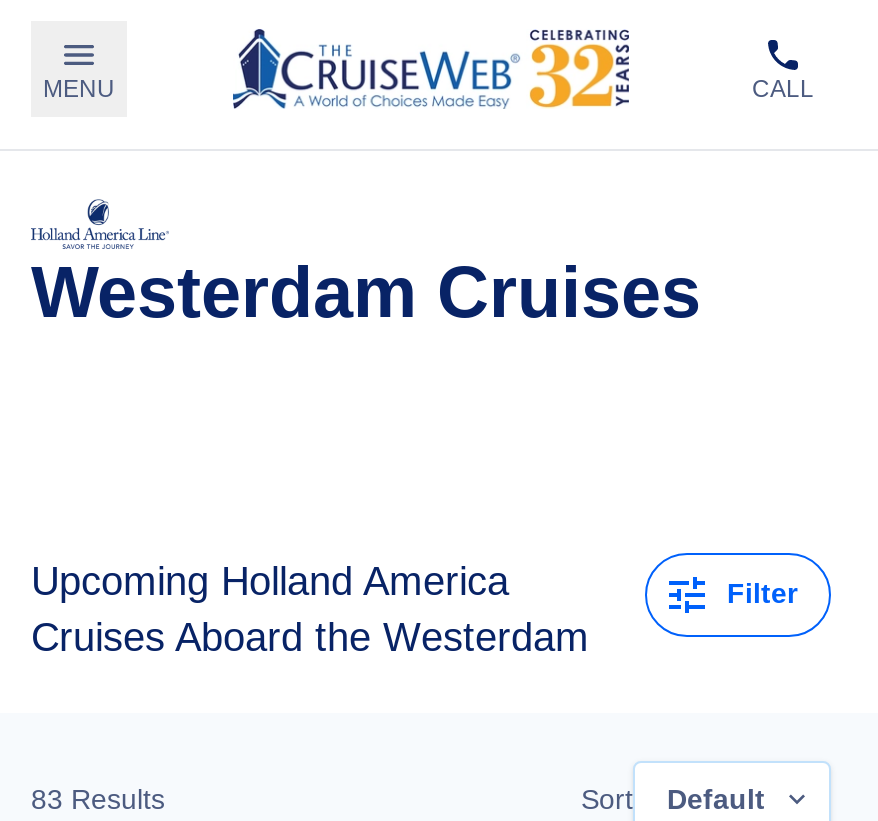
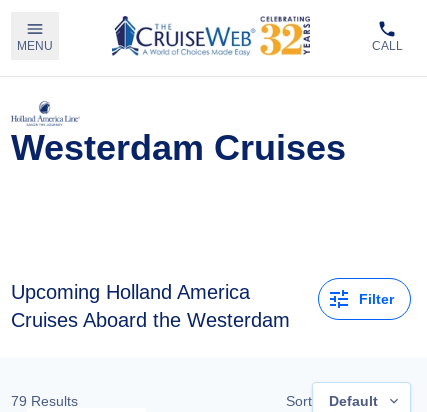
- 83 Results
+ 79 Results
